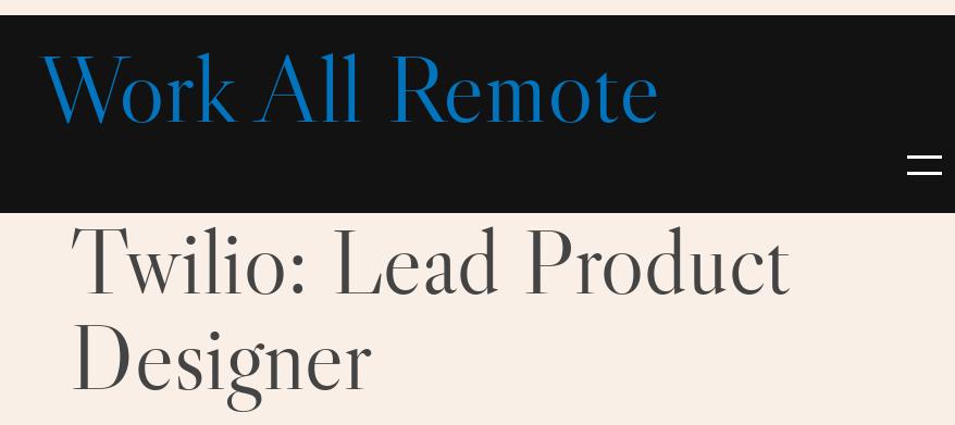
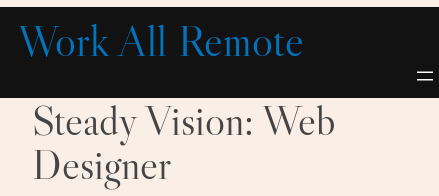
- Twilio: Lead Product
+ Steady Vision: Web
